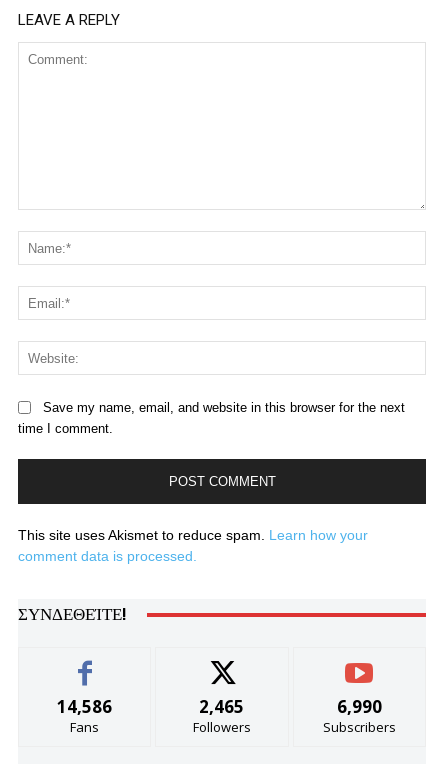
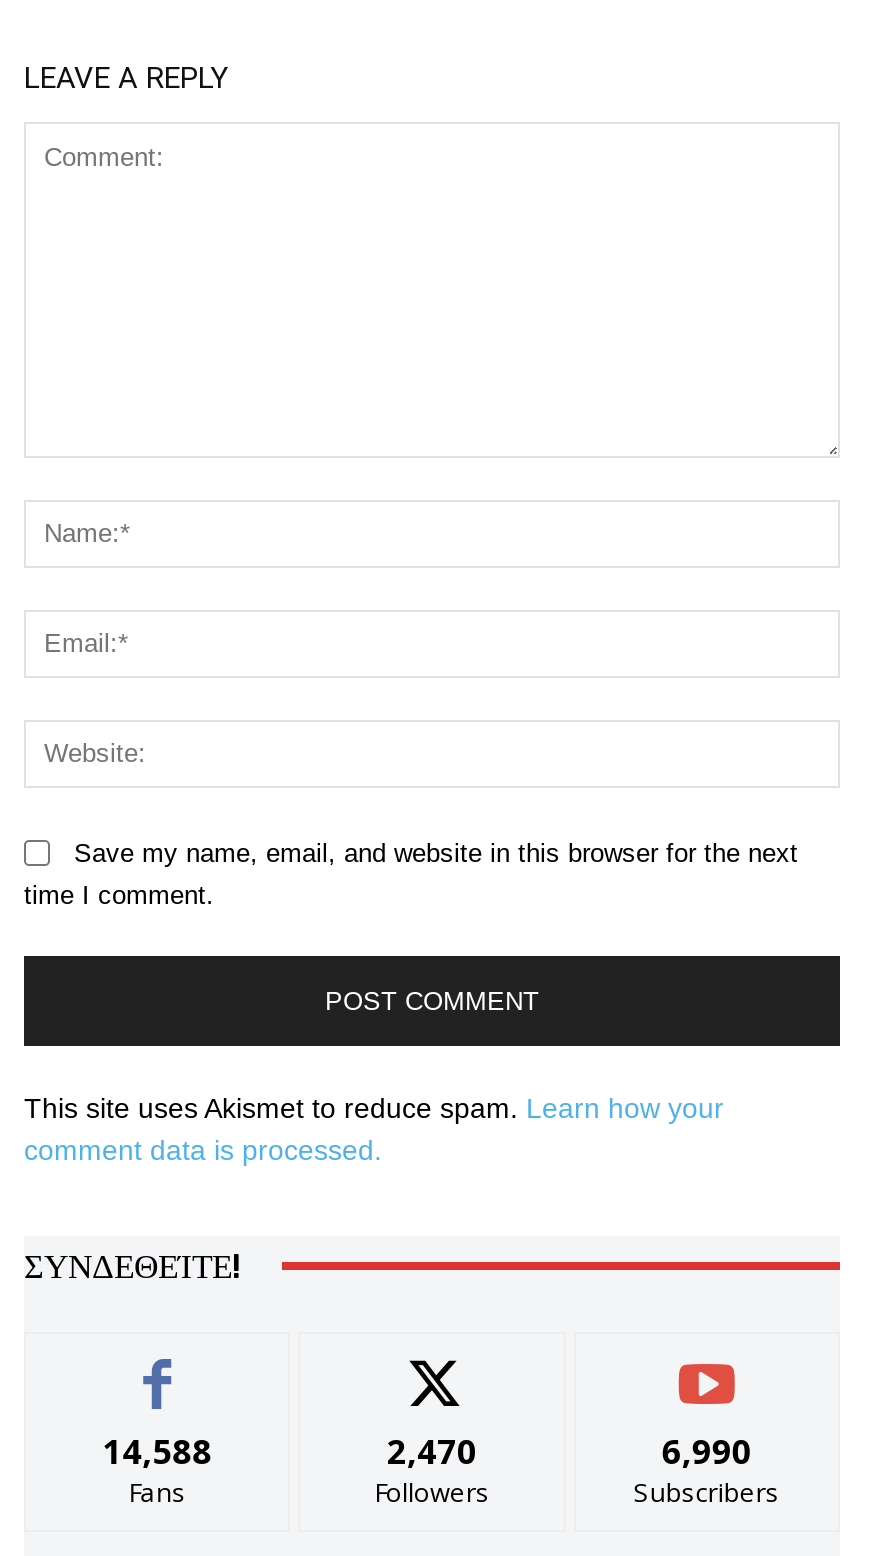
- 14,586
+ 14,588

- 2,465
+ 2,470
